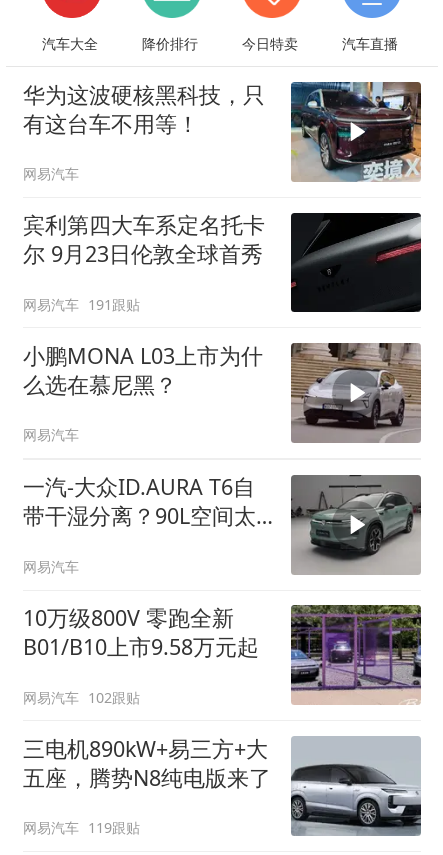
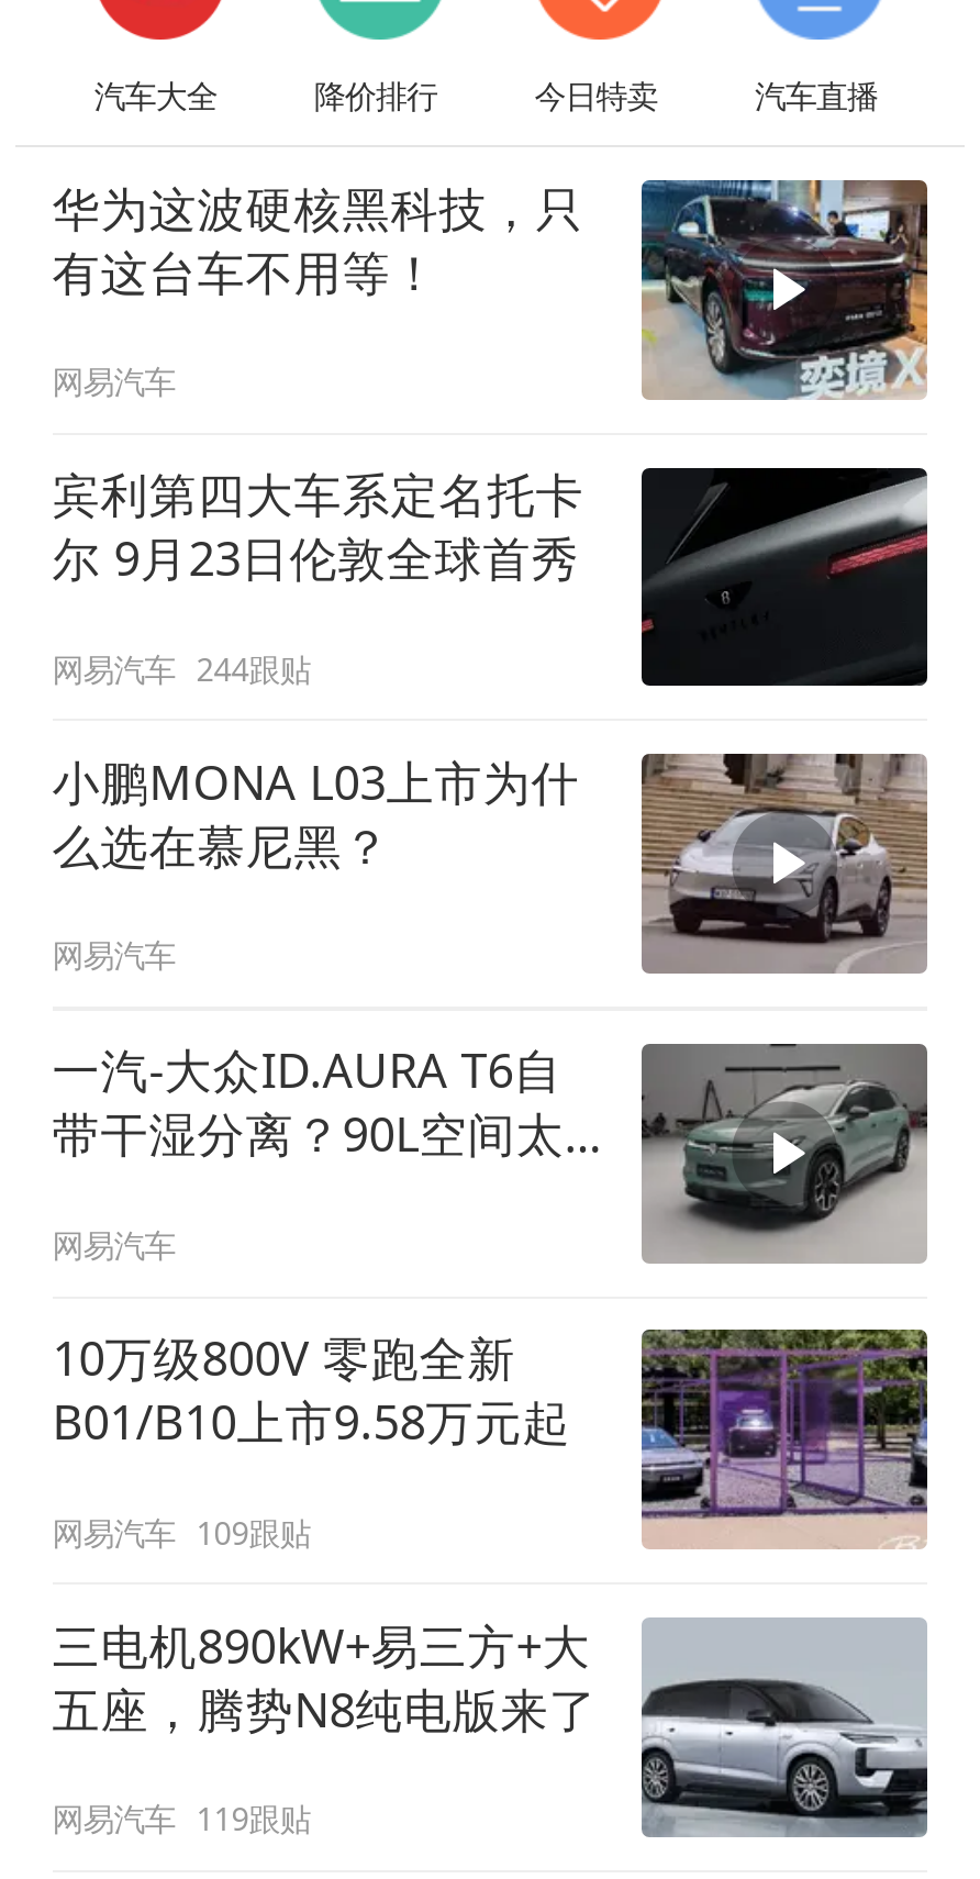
- 网易汽车 191跟贴
+ 网易汽车 244跟贴

- 网易汽车 102跟贴
+ 网易汽车 109跟贴
